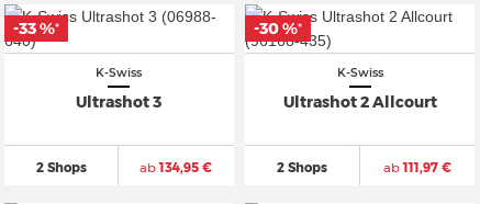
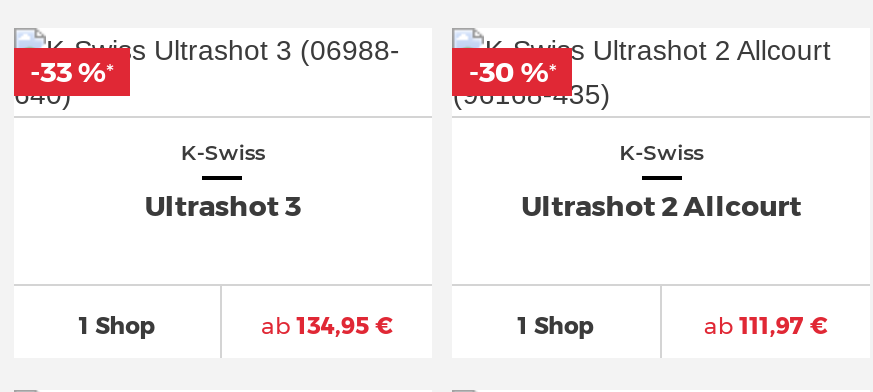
- 2 Shops
+ 1 Shop

- 2 Shops
+ 1 Shop
